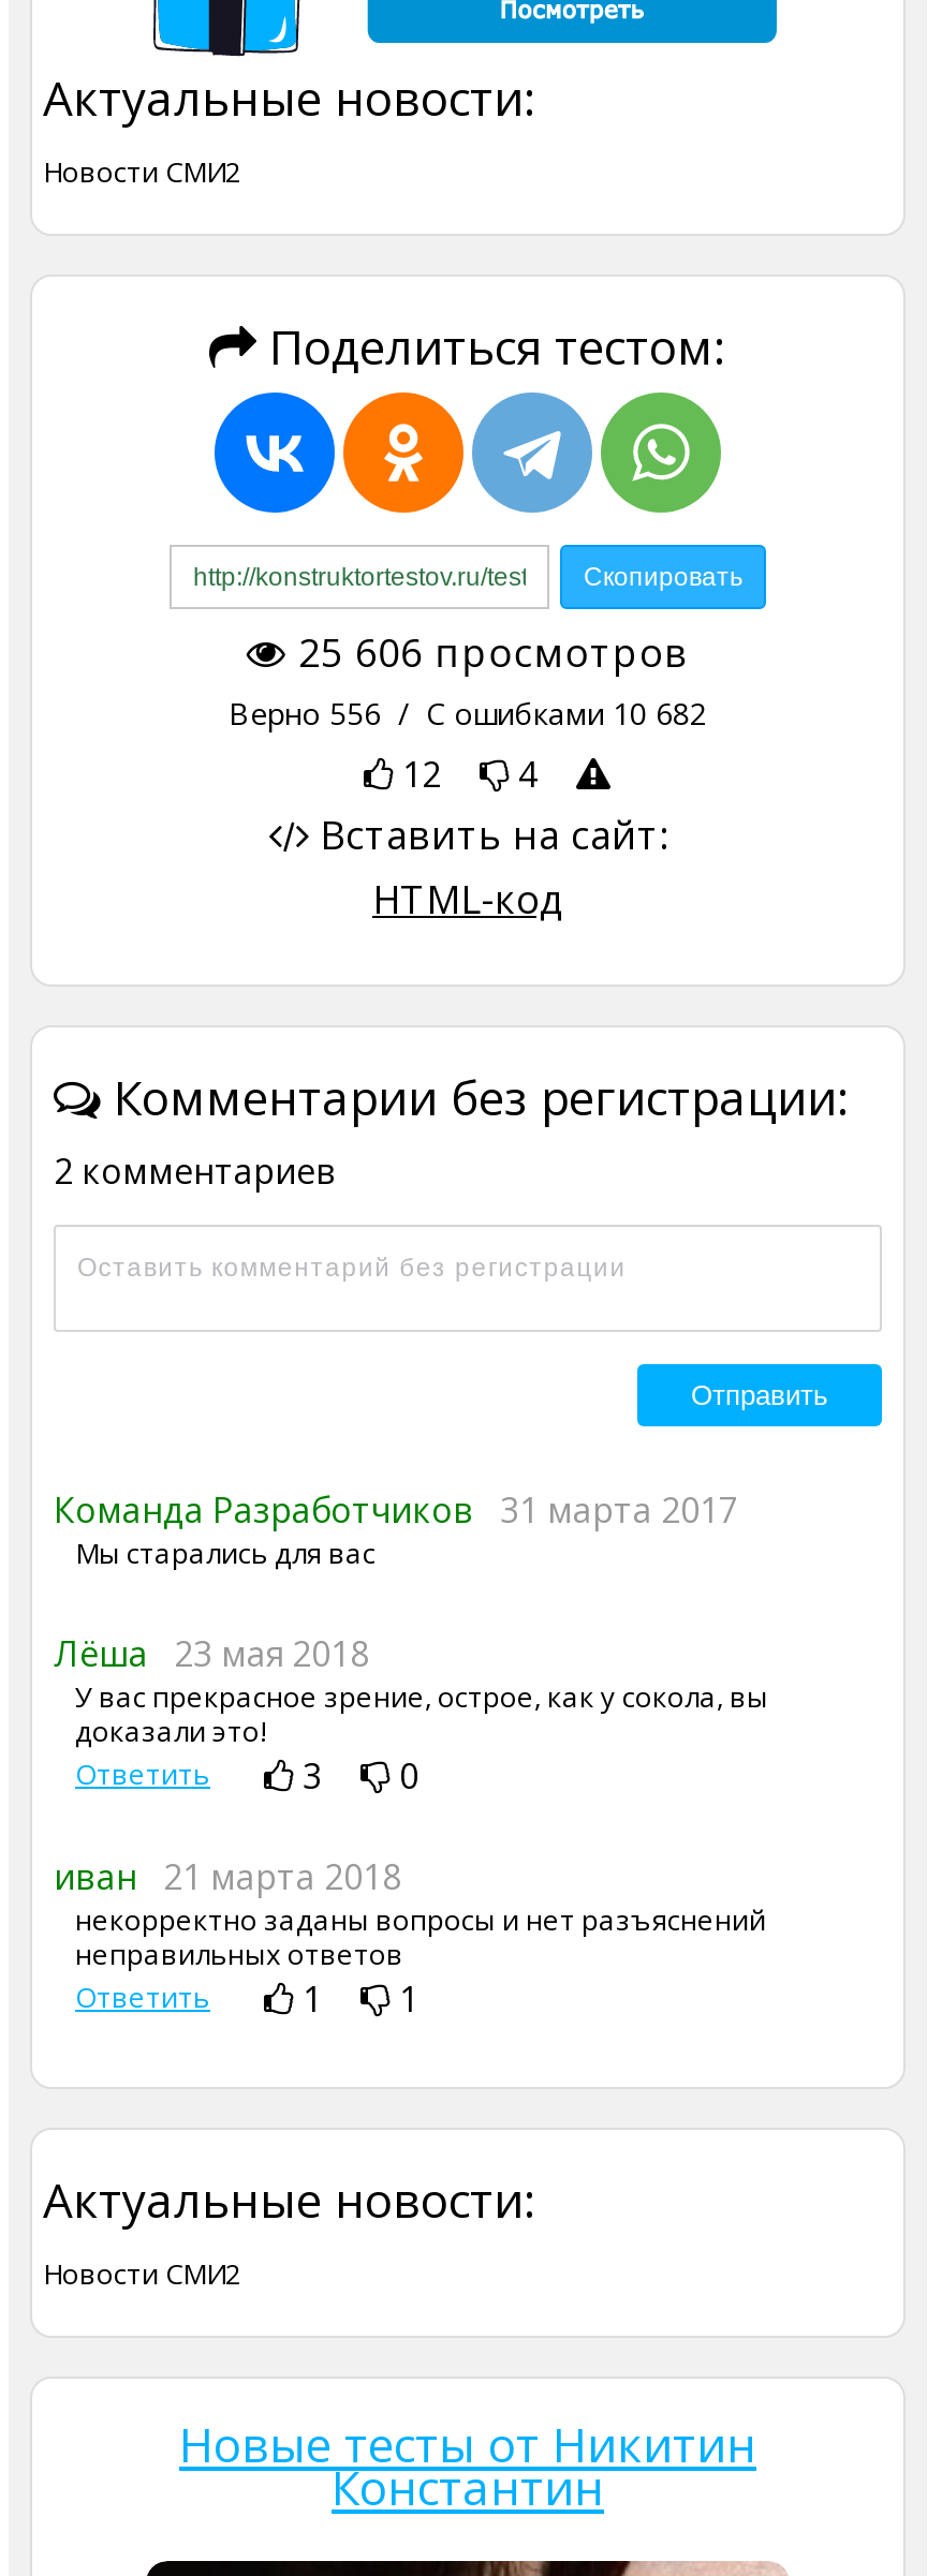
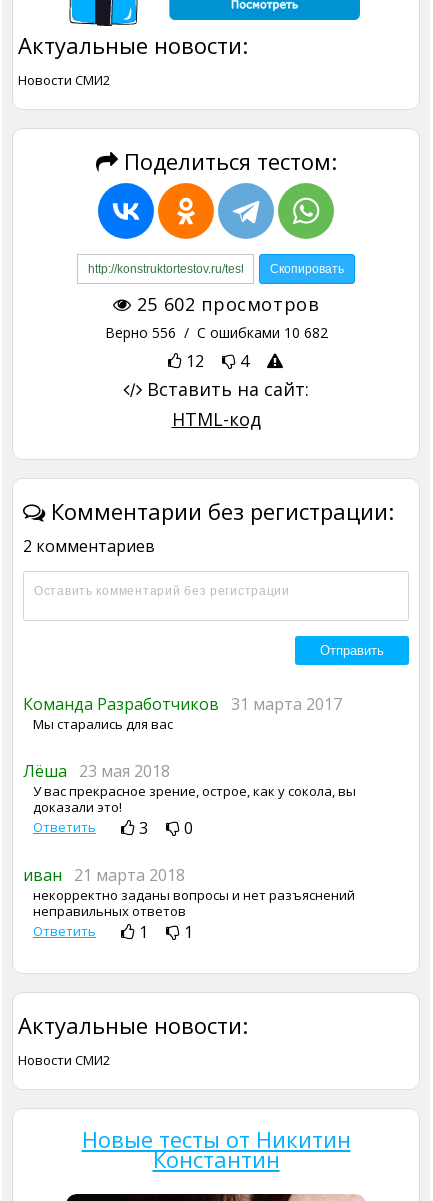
- 25 606 просмотров
+ 25 602 просмотров
